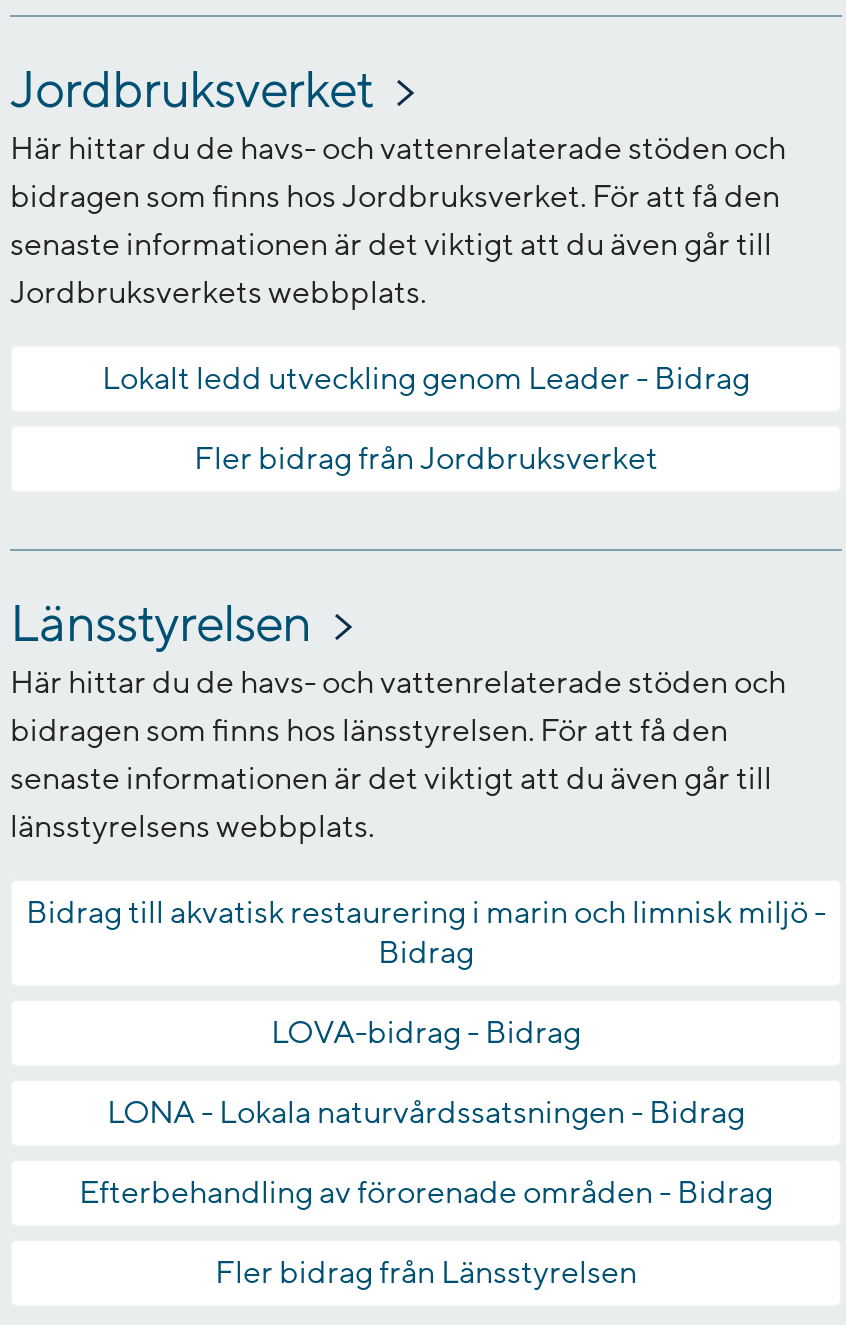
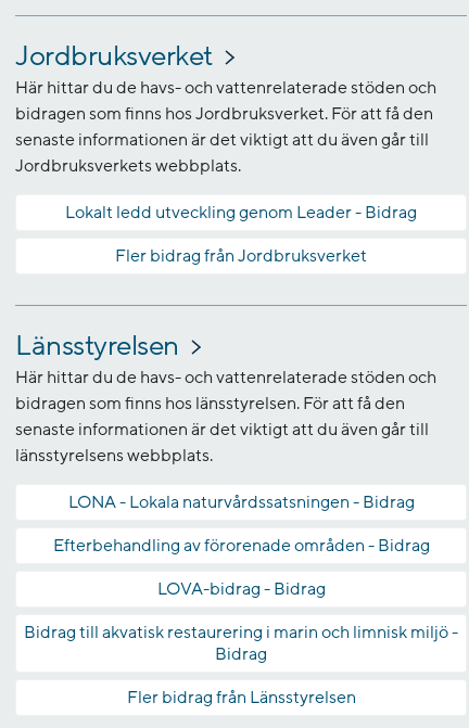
moved down: LOVA-bidrag - Bidrag | Bidrag till akvatisk restaurering i marin och limnisk miljö - | Bidrag

moved up: LONA - Lokala naturvårdssatsningen - Bidrag | Efterbehandling av förorenade områden - Bidrag
